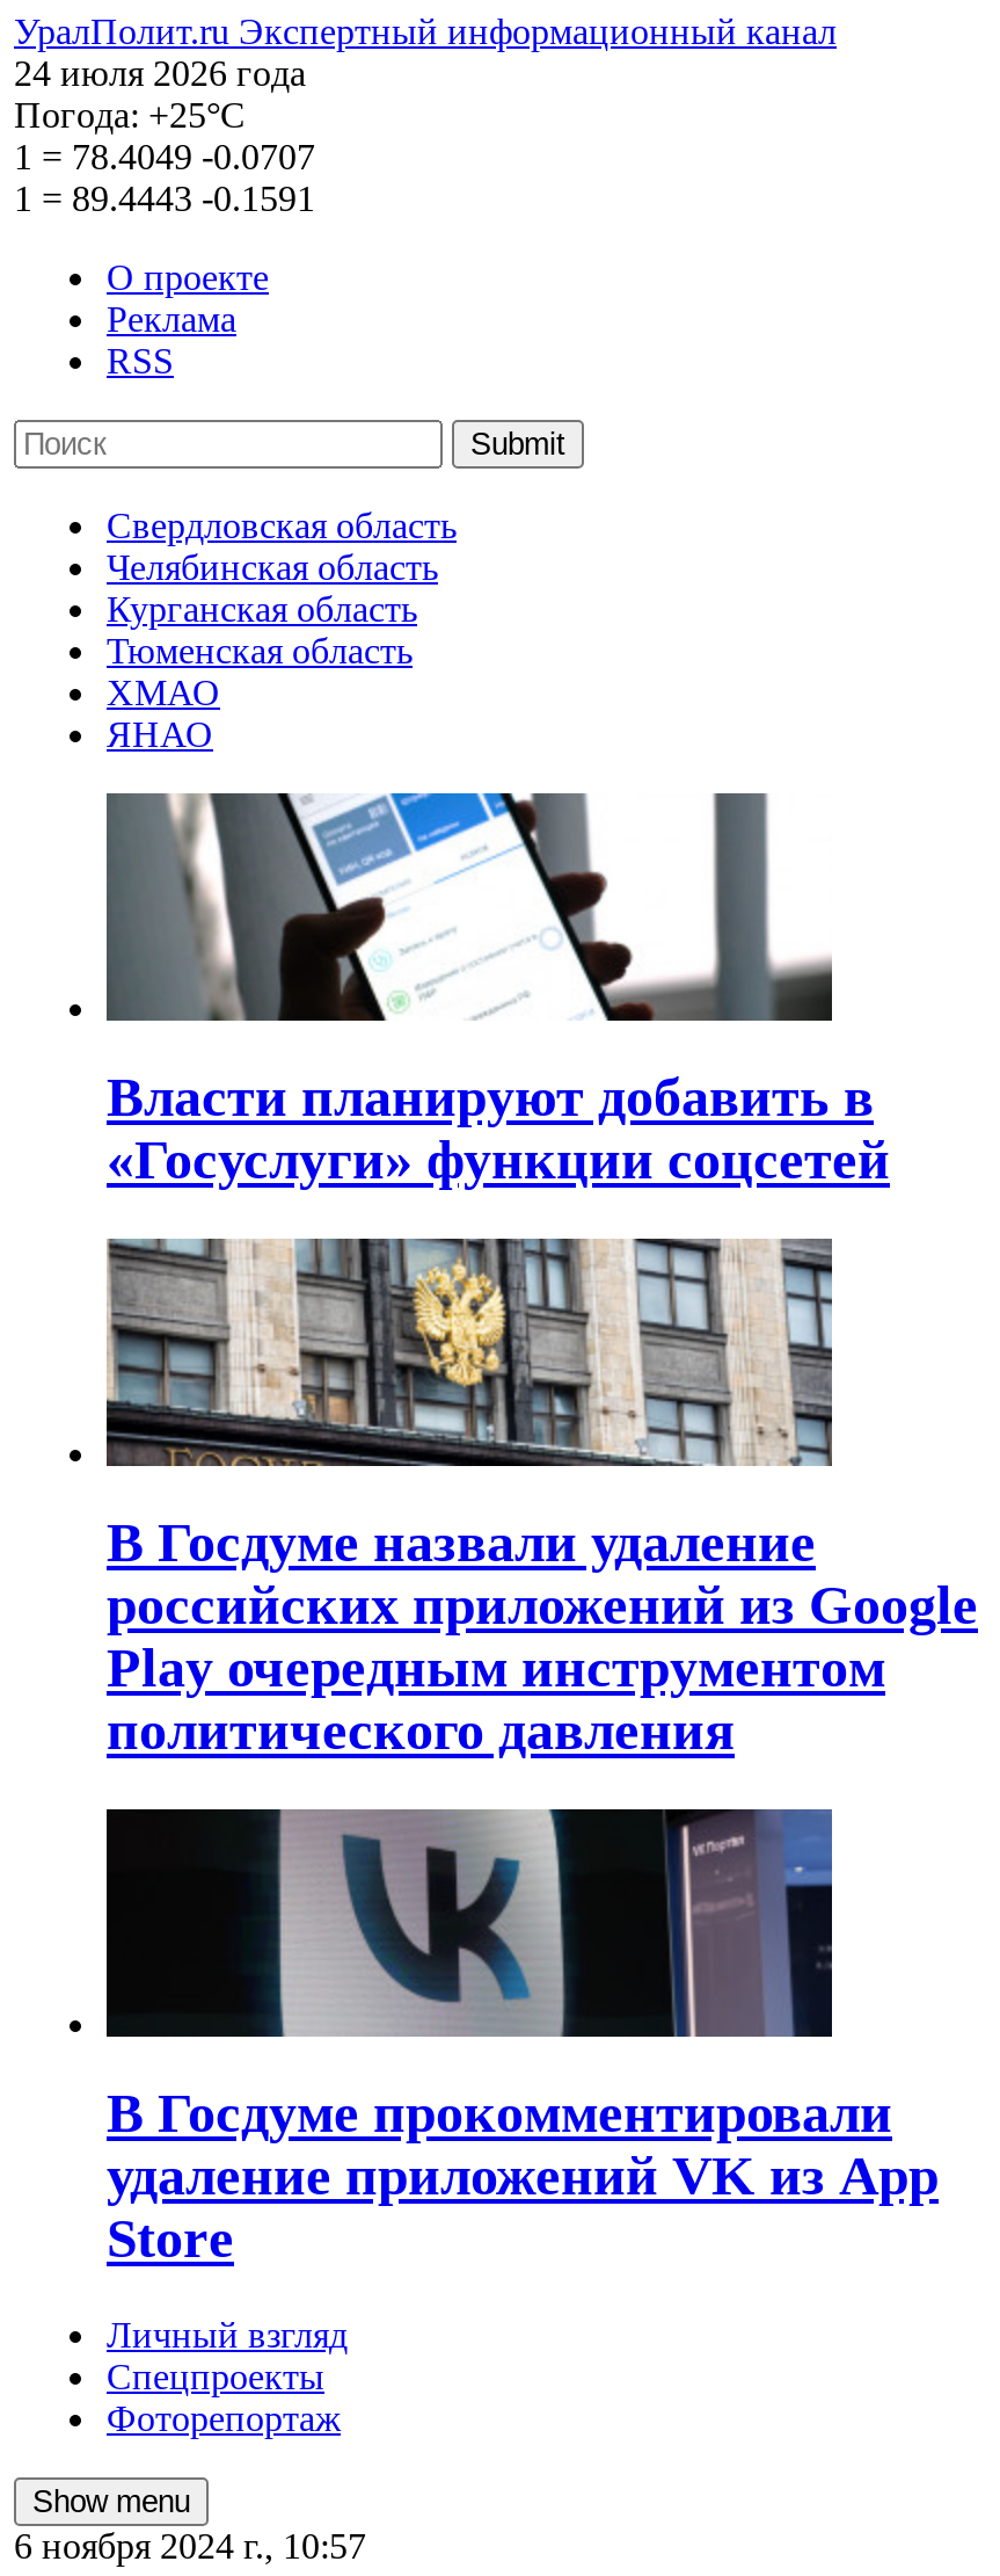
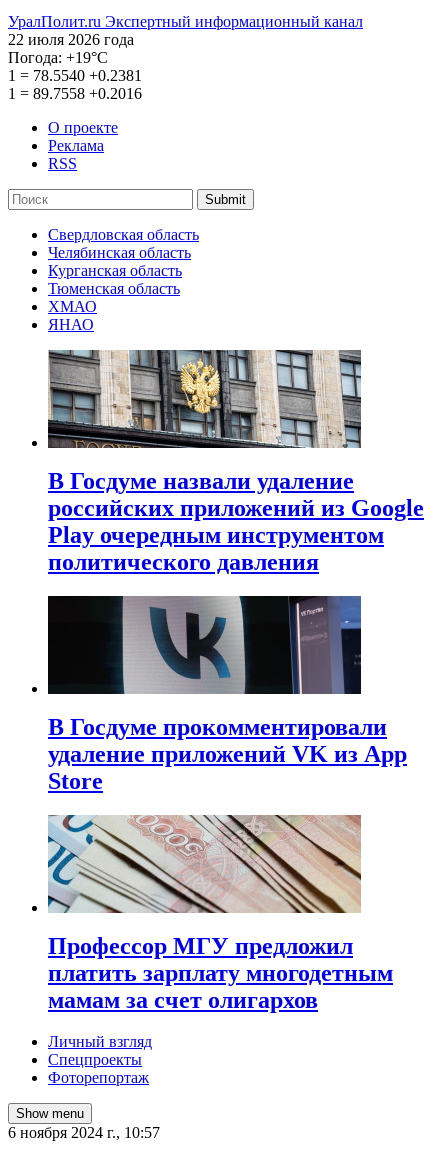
- 24 июля 2026 года
+ 22 июля 2026 года

- Погода: +25°С
+ Погода: +19°С

- 1 = 78.4049 -0.0707
+ 1 = 78.5540 +0.2381

- 1 = 89.4443 -0.1591
+ 1 = 89.7558 +0.2016

- [image]
- Власти планируют добавить в
- «Госуслуги» функции соцсетей

moved up: [image] | В Госдуме назвали удаление | российских приложений из Google | Play очередным инструментом | политического давления | В Госдуме прокомментировали | Store

+ [image]
+ Профессор МГУ предложил
+ платить зарплату многодетным
+ мамам за счет олигархов
